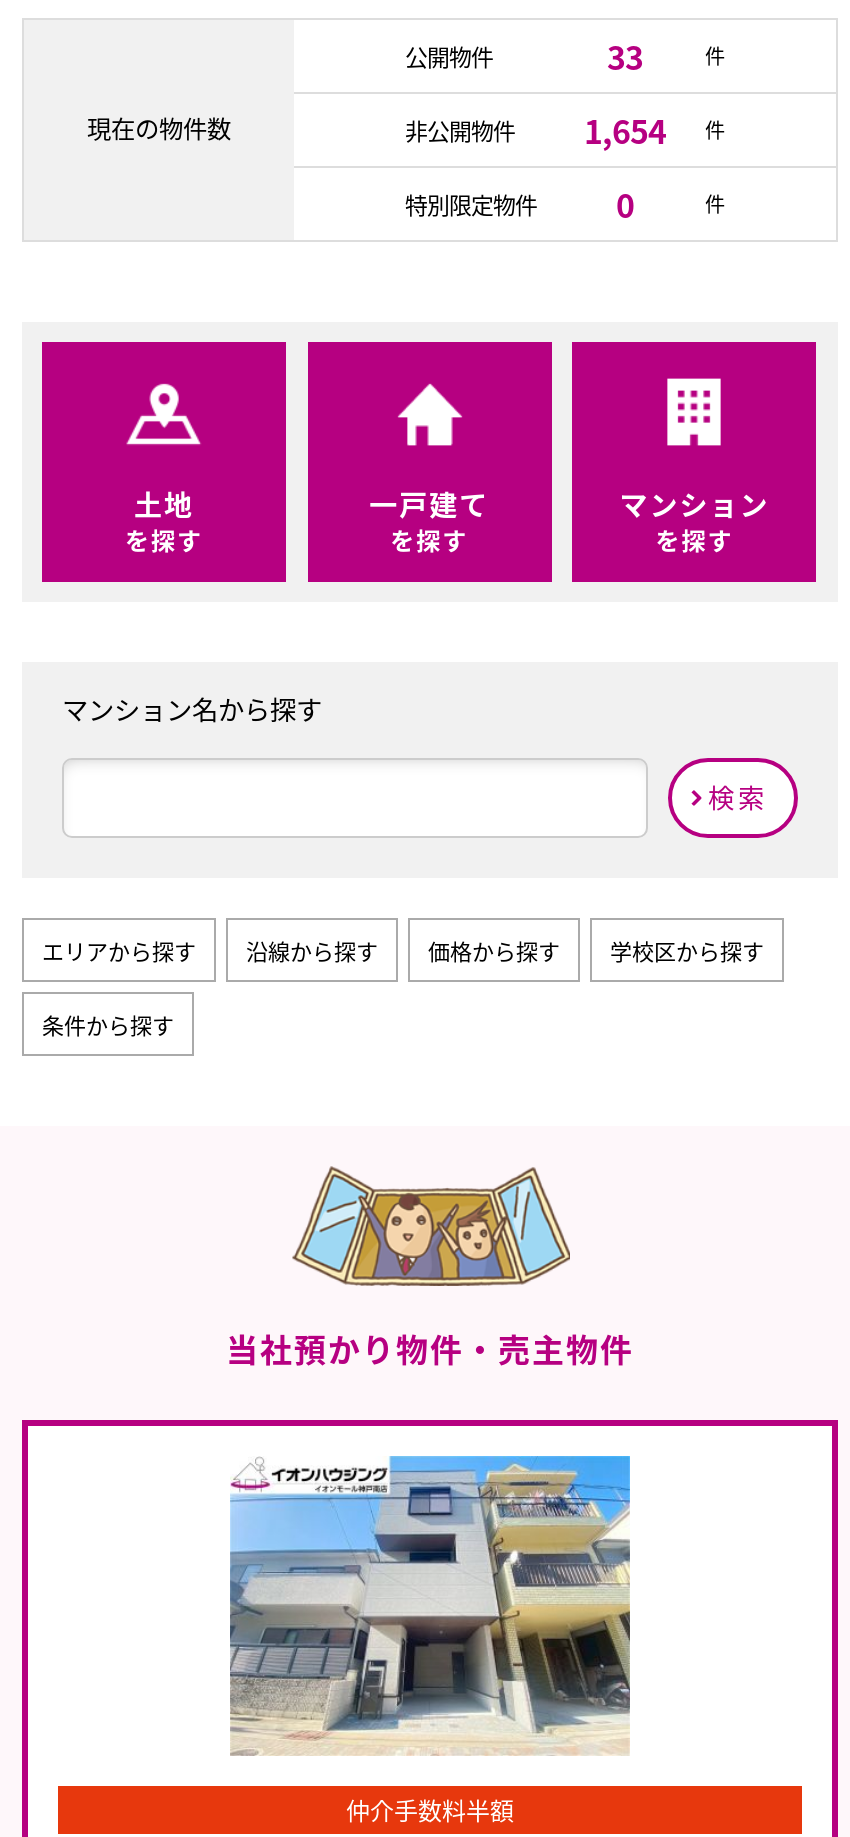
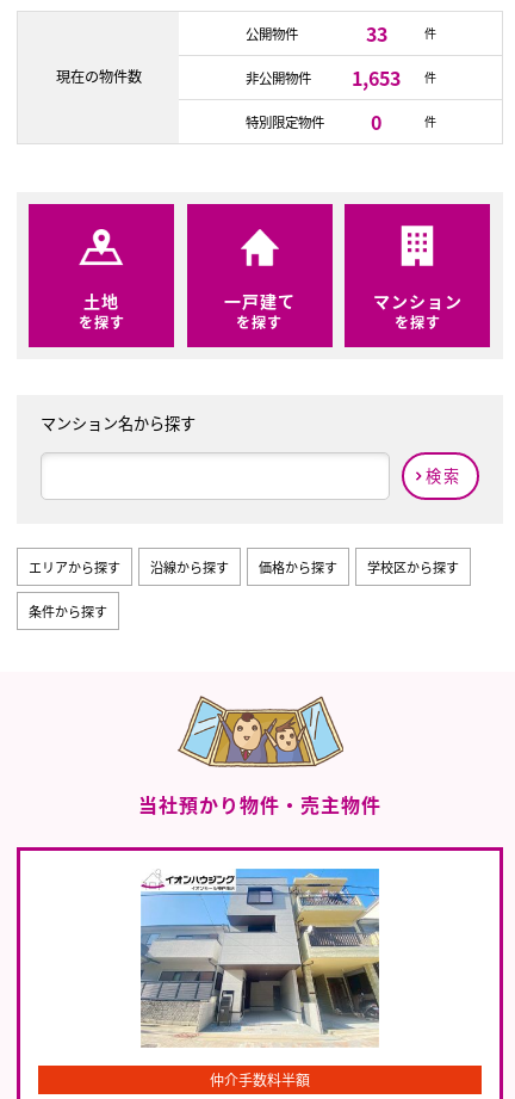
- 1,654 件
+ 1,653 件
